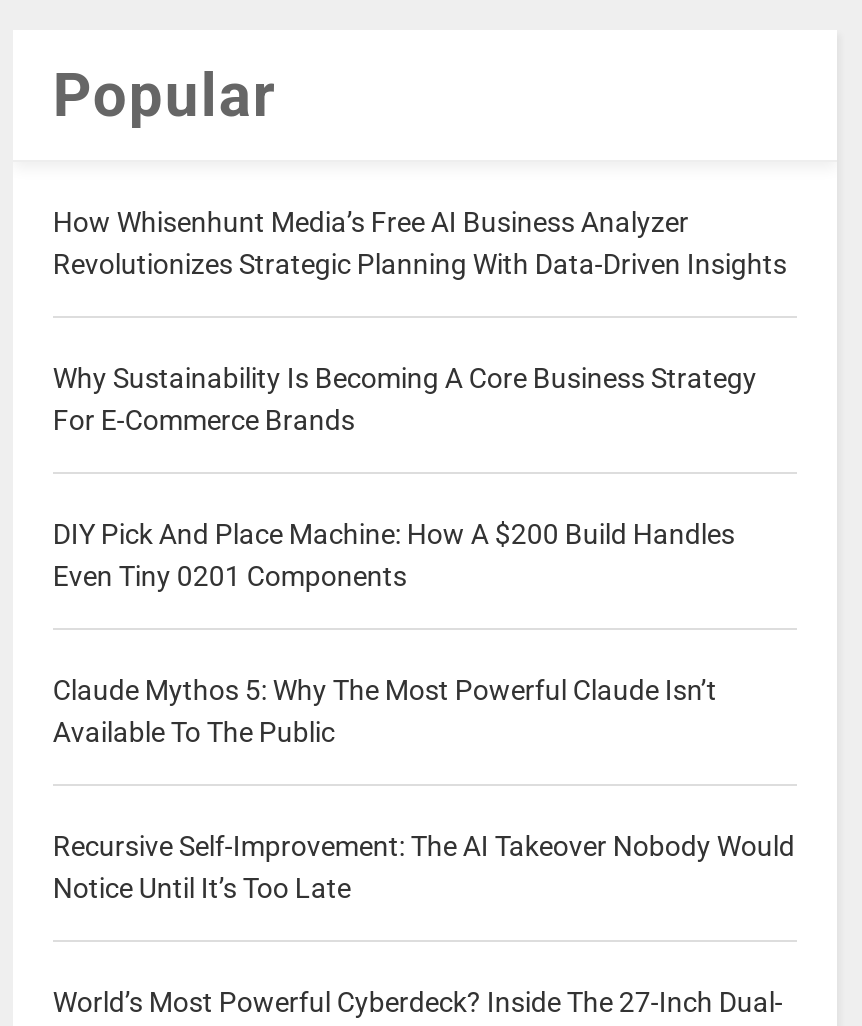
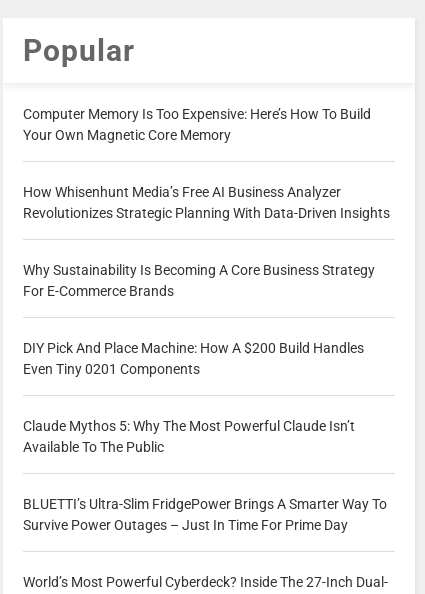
+ Computer Memory Is Too Expensive: Here’s How To Build
+ Your Own Magnetic Core Memory

- Recursive Self-Improvement: The AI Takeover Nobody Would
- Notice Until It’s Too Late
+ BLUETTI’s Ultra-Slim FridgePower Brings A Smarter Way To
+ Survive Power Outages – Just In Time For Prime Day
